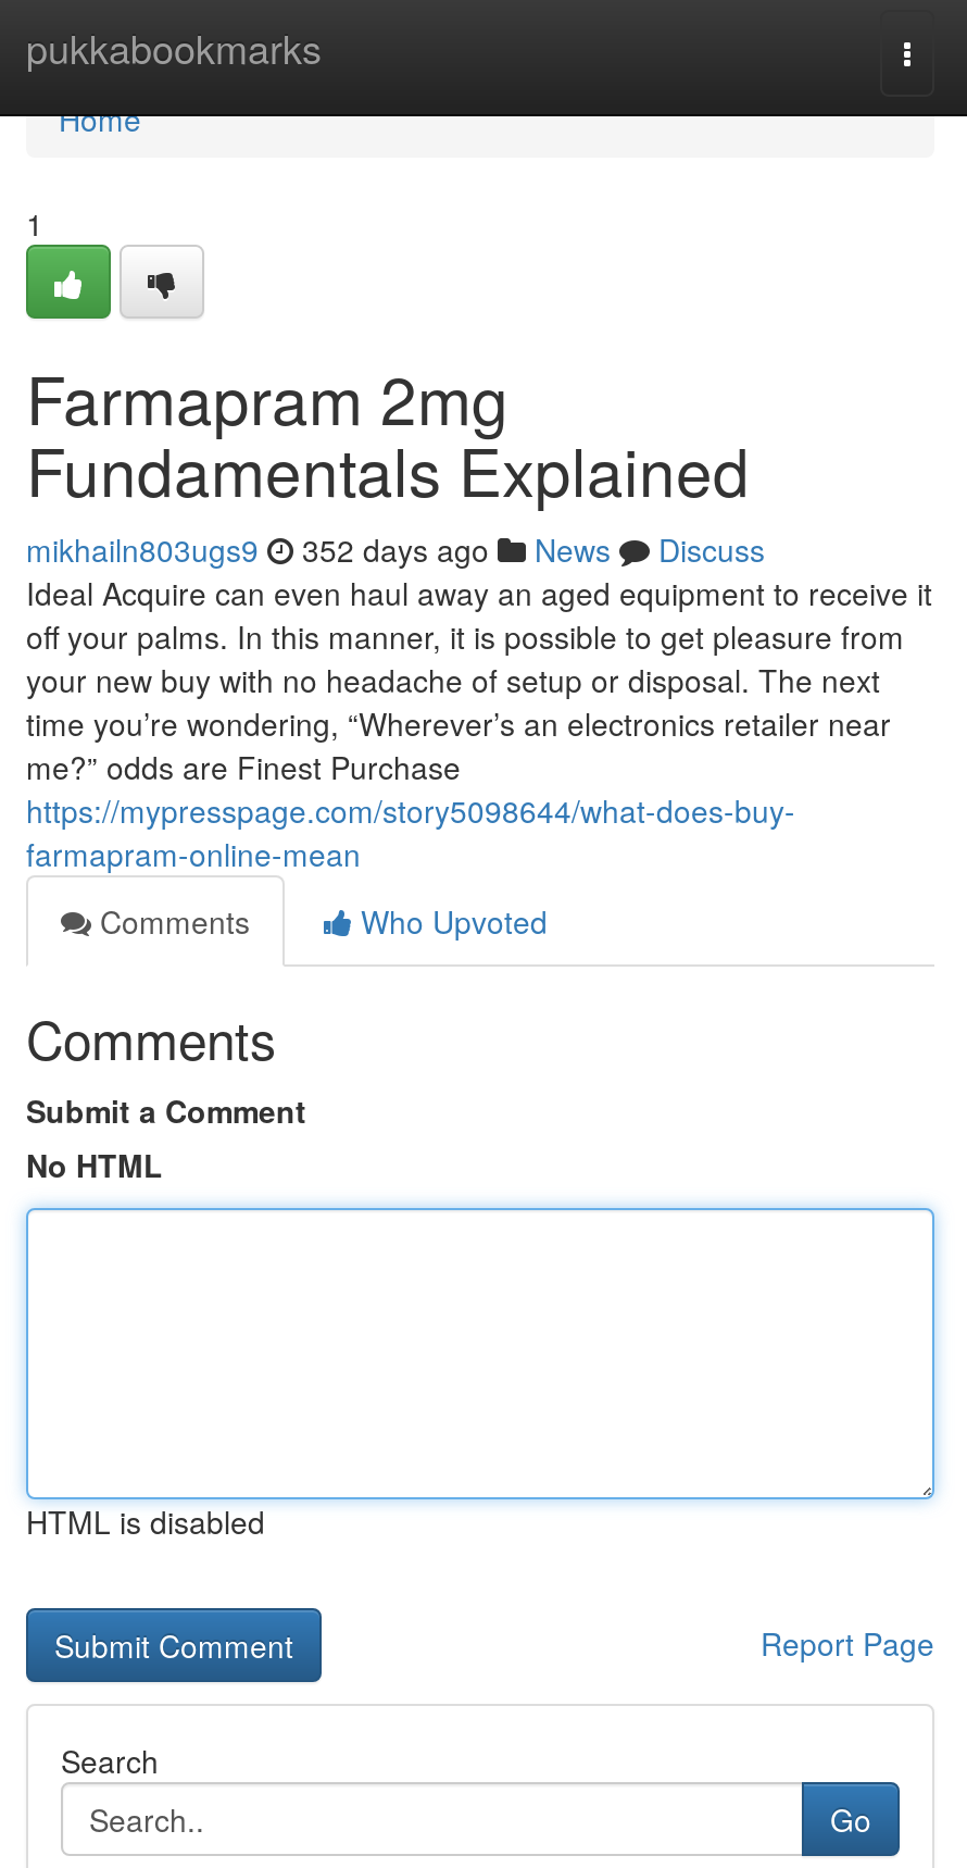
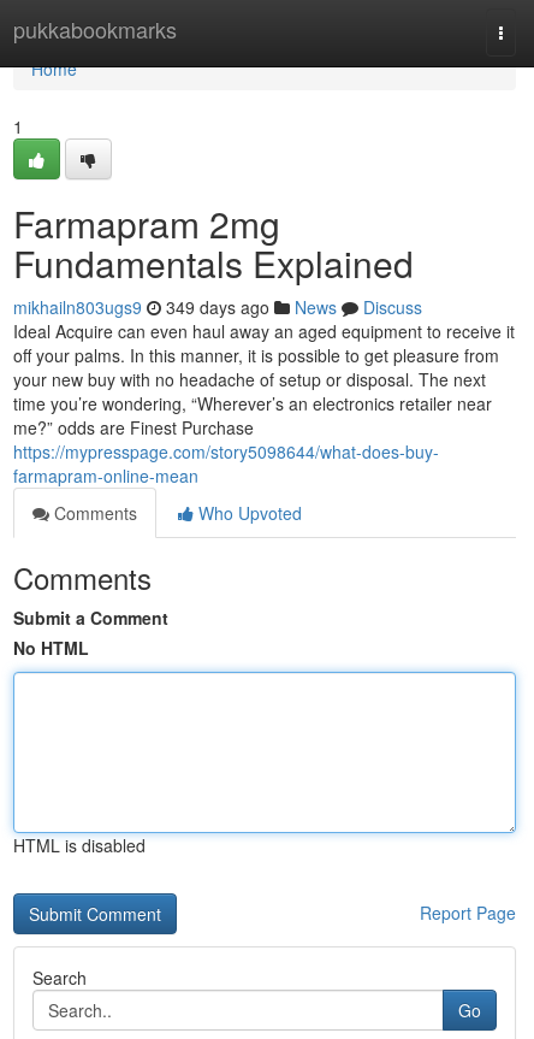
- mikhailn803ugs9 352 days ago News Discuss
+ mikhailn803ugs9 349 days ago News Discuss
